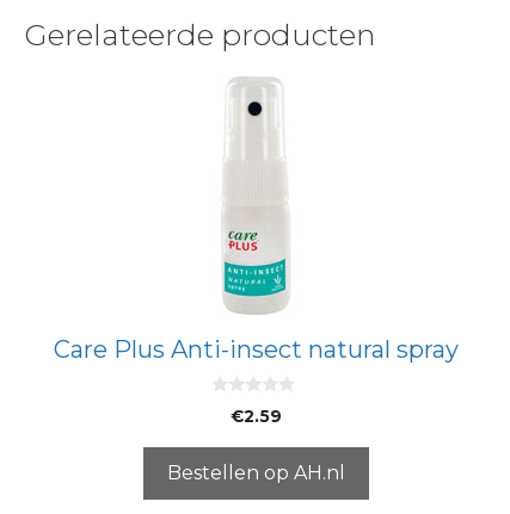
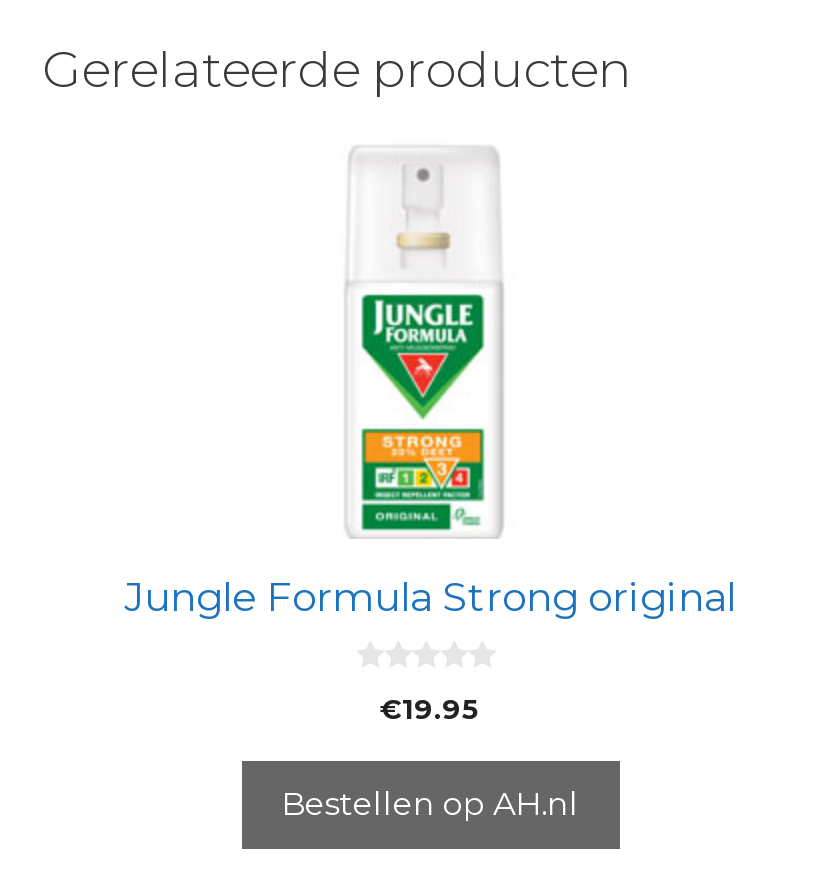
- [image]
- Care Plus Anti-insect natural spray
+ [image]
+ Jungle Formula Strong original

- €2.59
+ €19.95
